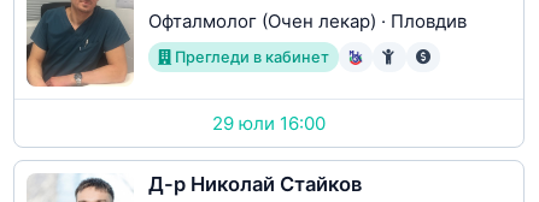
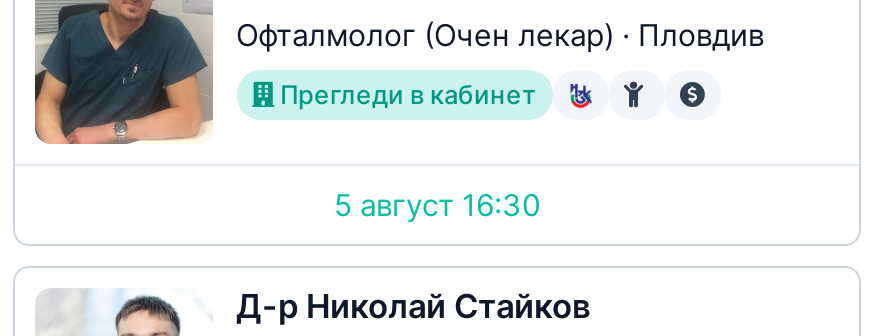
- 29 юли 16:00
+ 5 август 16:30
